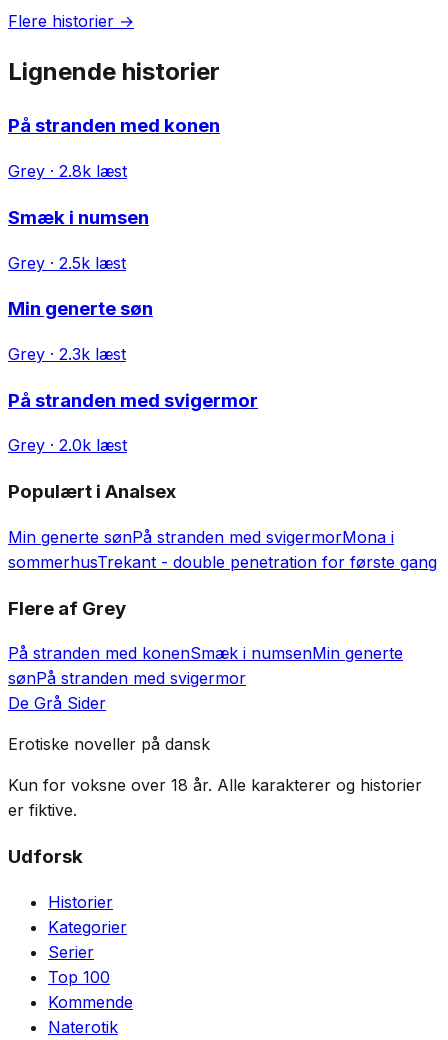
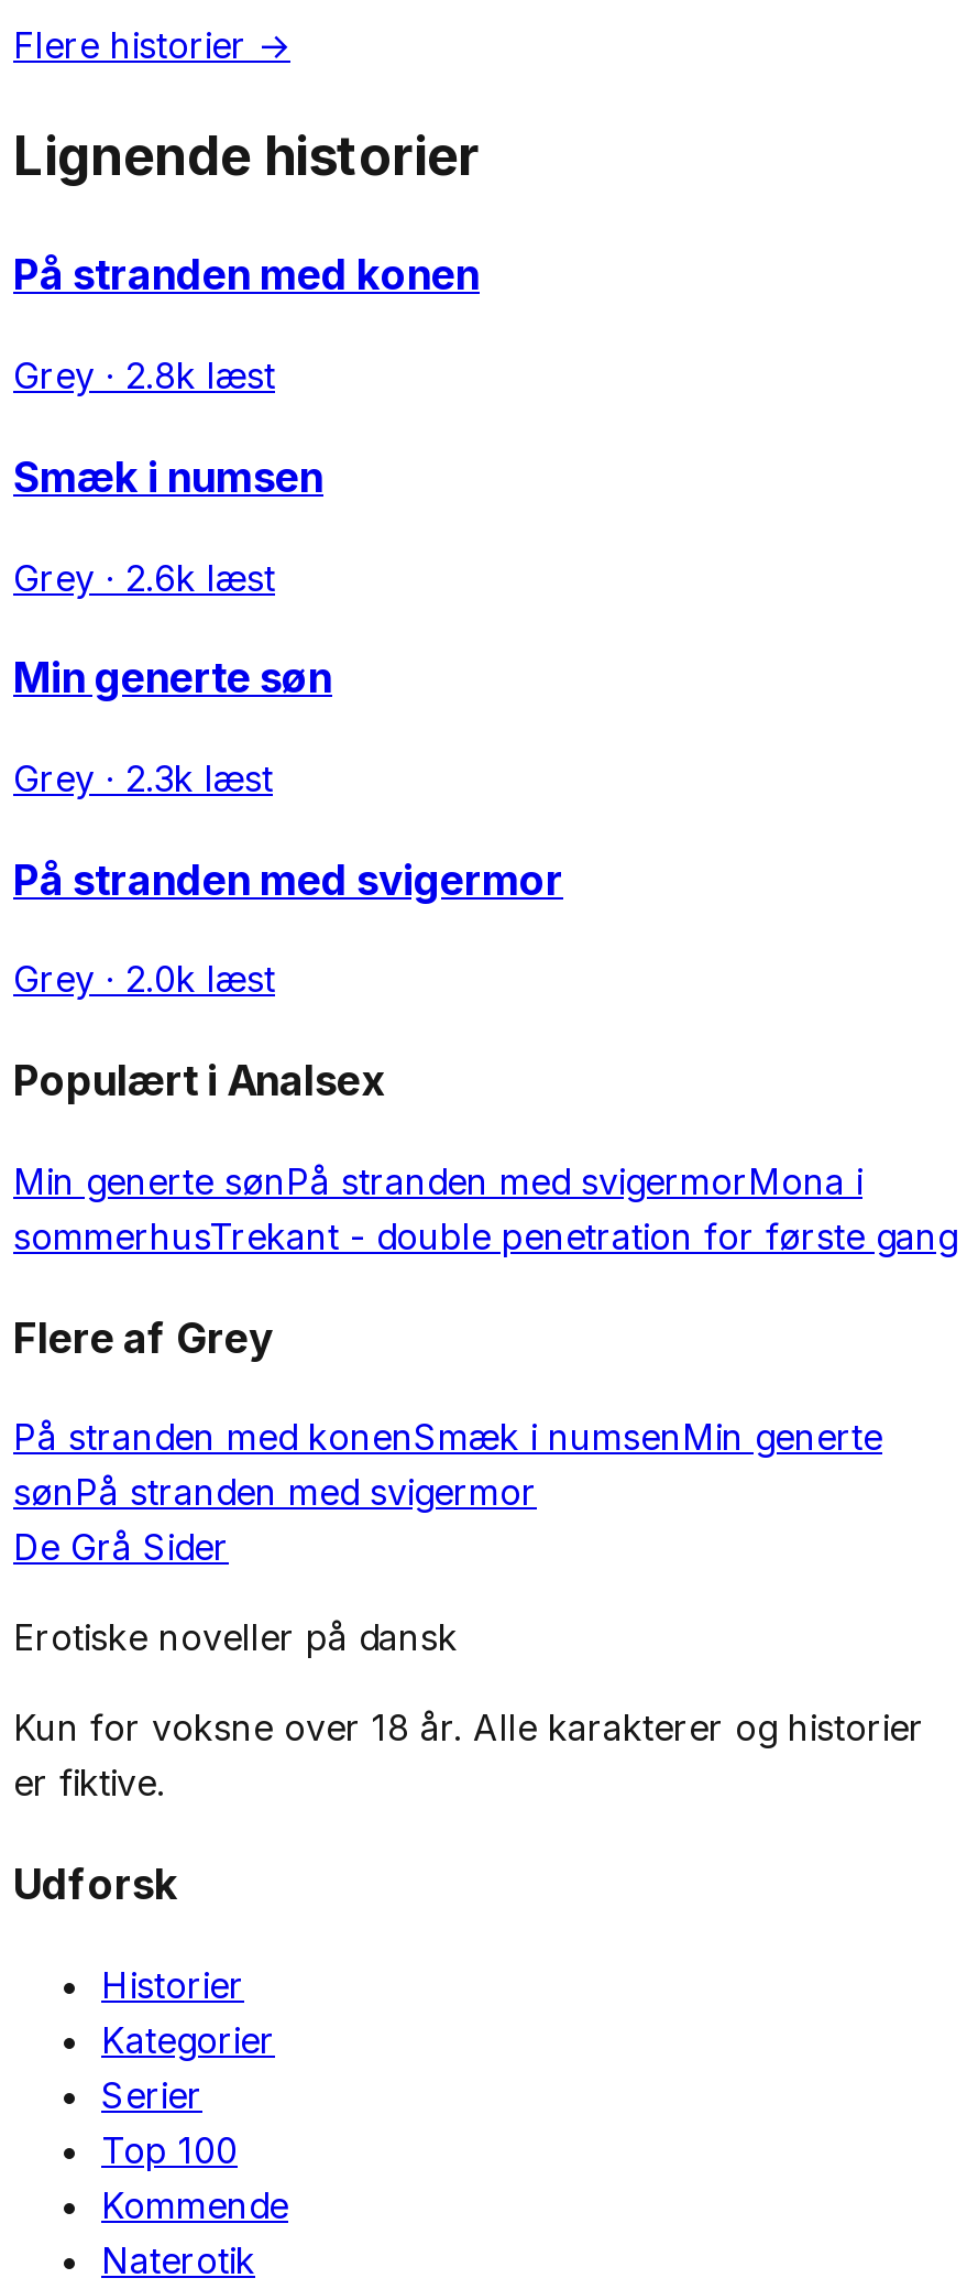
- Grey · 2.5k læst
+ Grey · 2.6k læst
